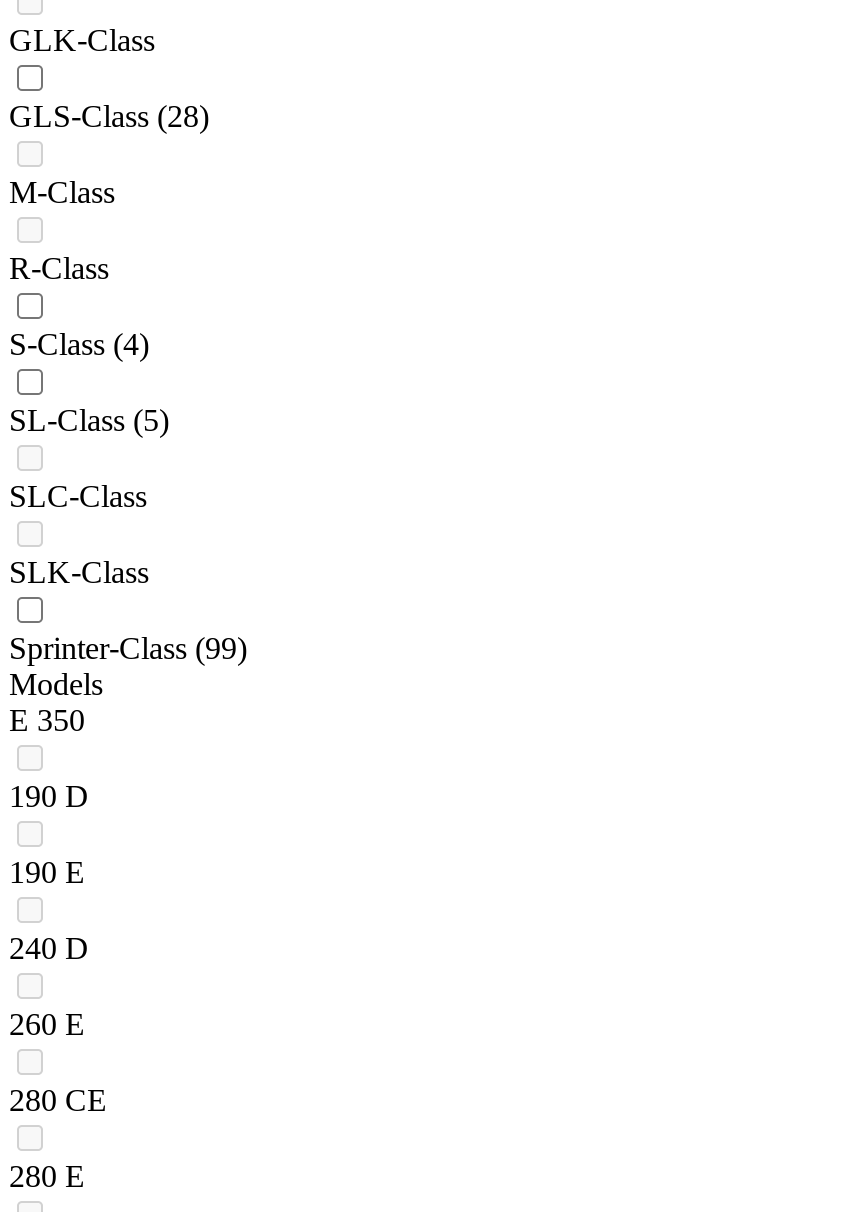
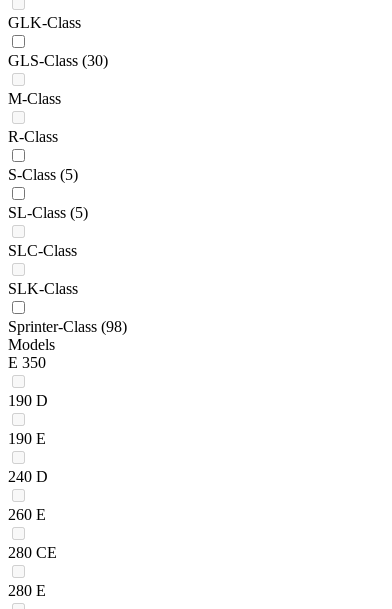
- GLS-Class (28)
+ GLS-Class (30)

- S-Class (4)
+ S-Class (5)

- Sprinter-Class (99)
+ Sprinter-Class (98)
